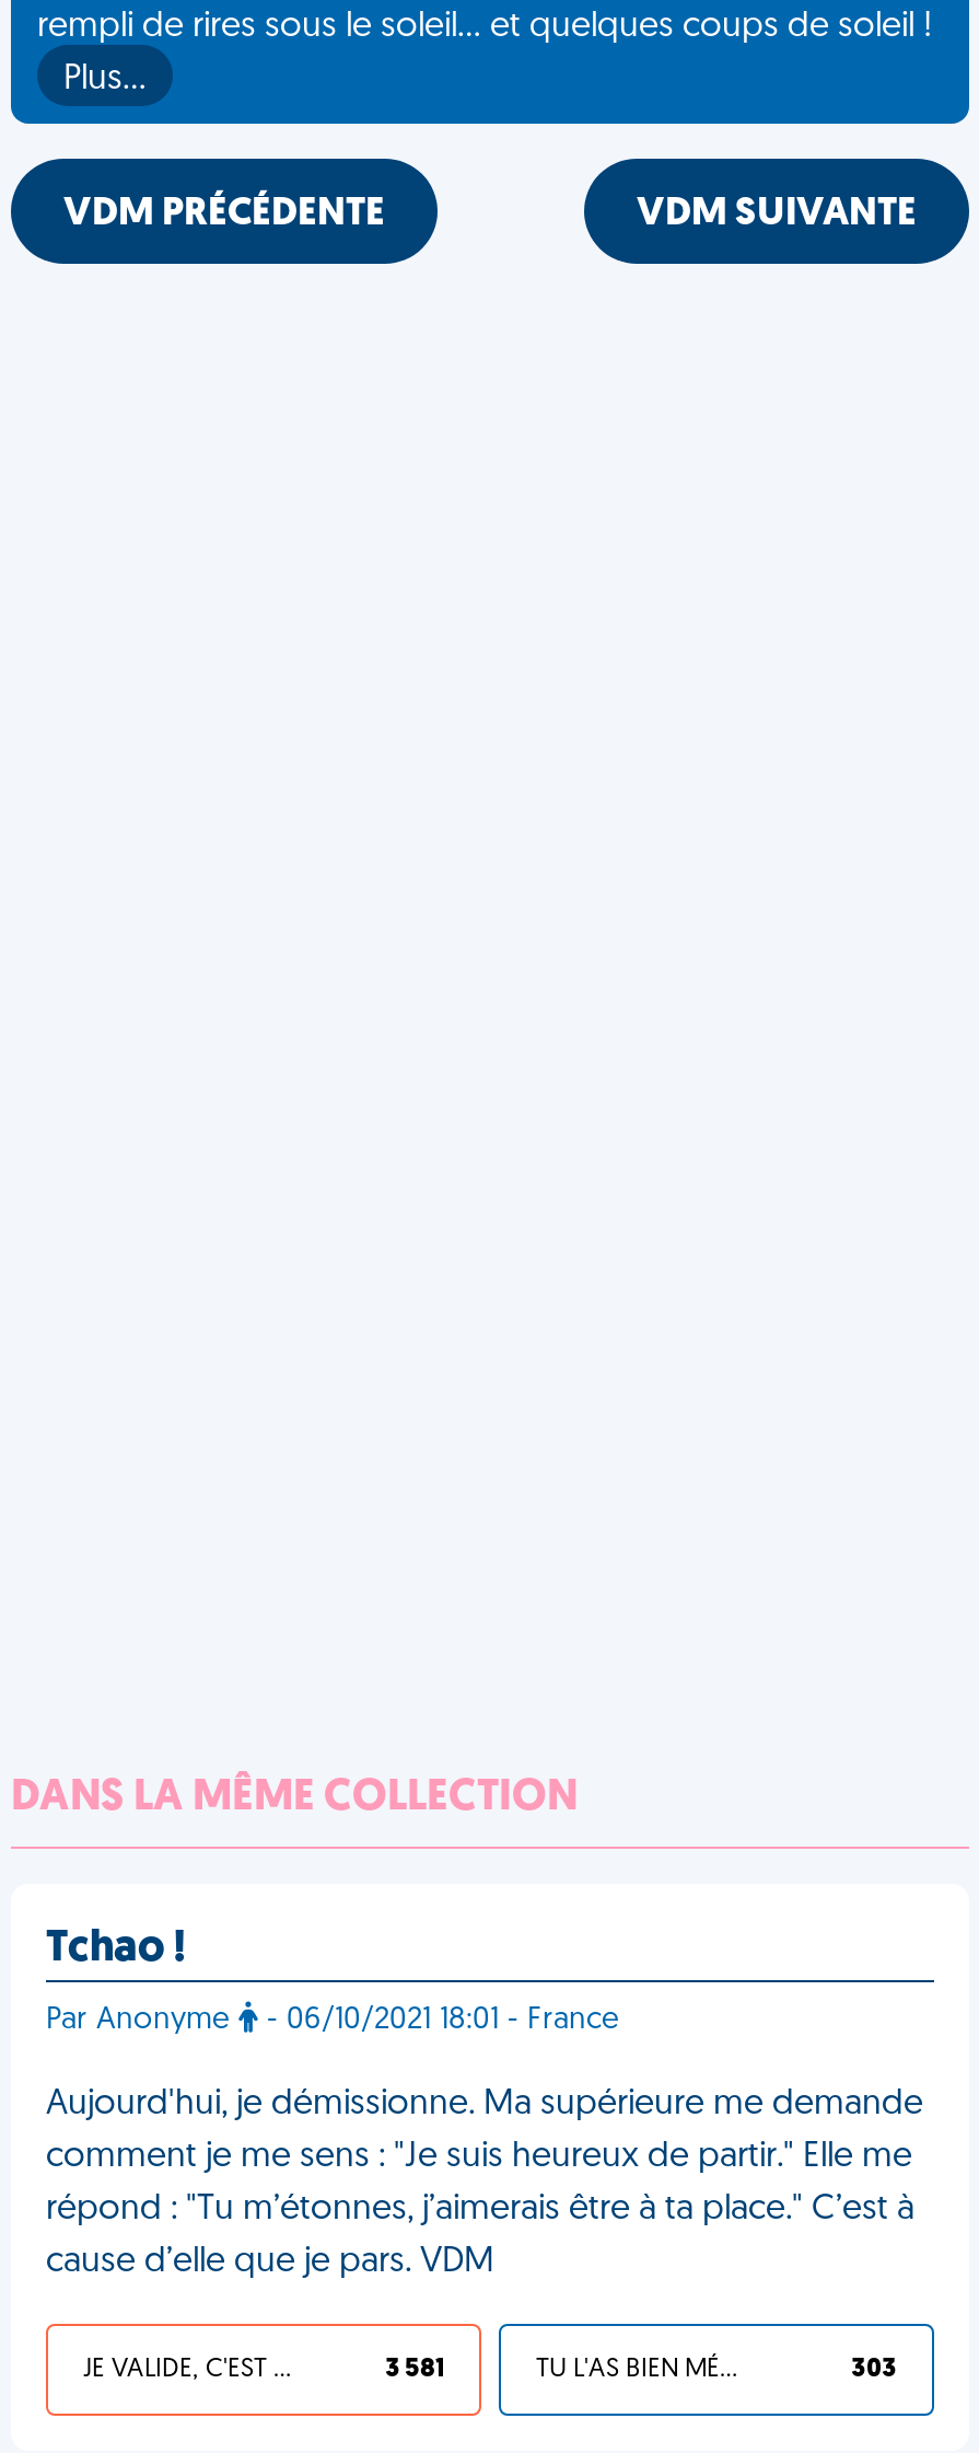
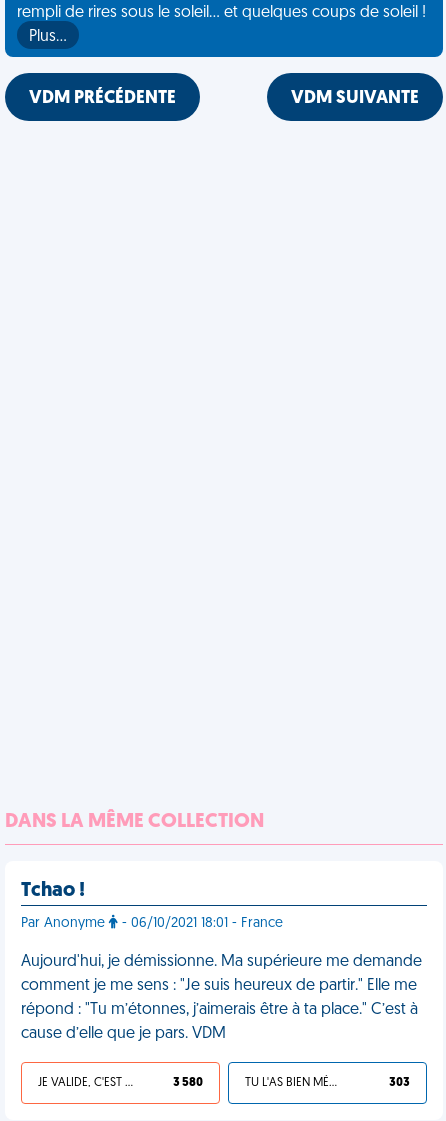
- 3 581
+ 3 580
